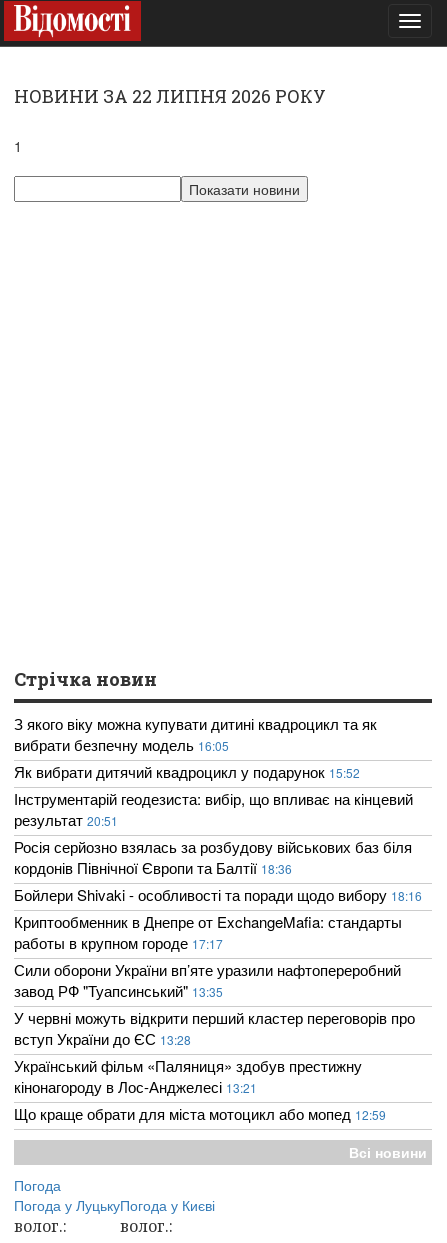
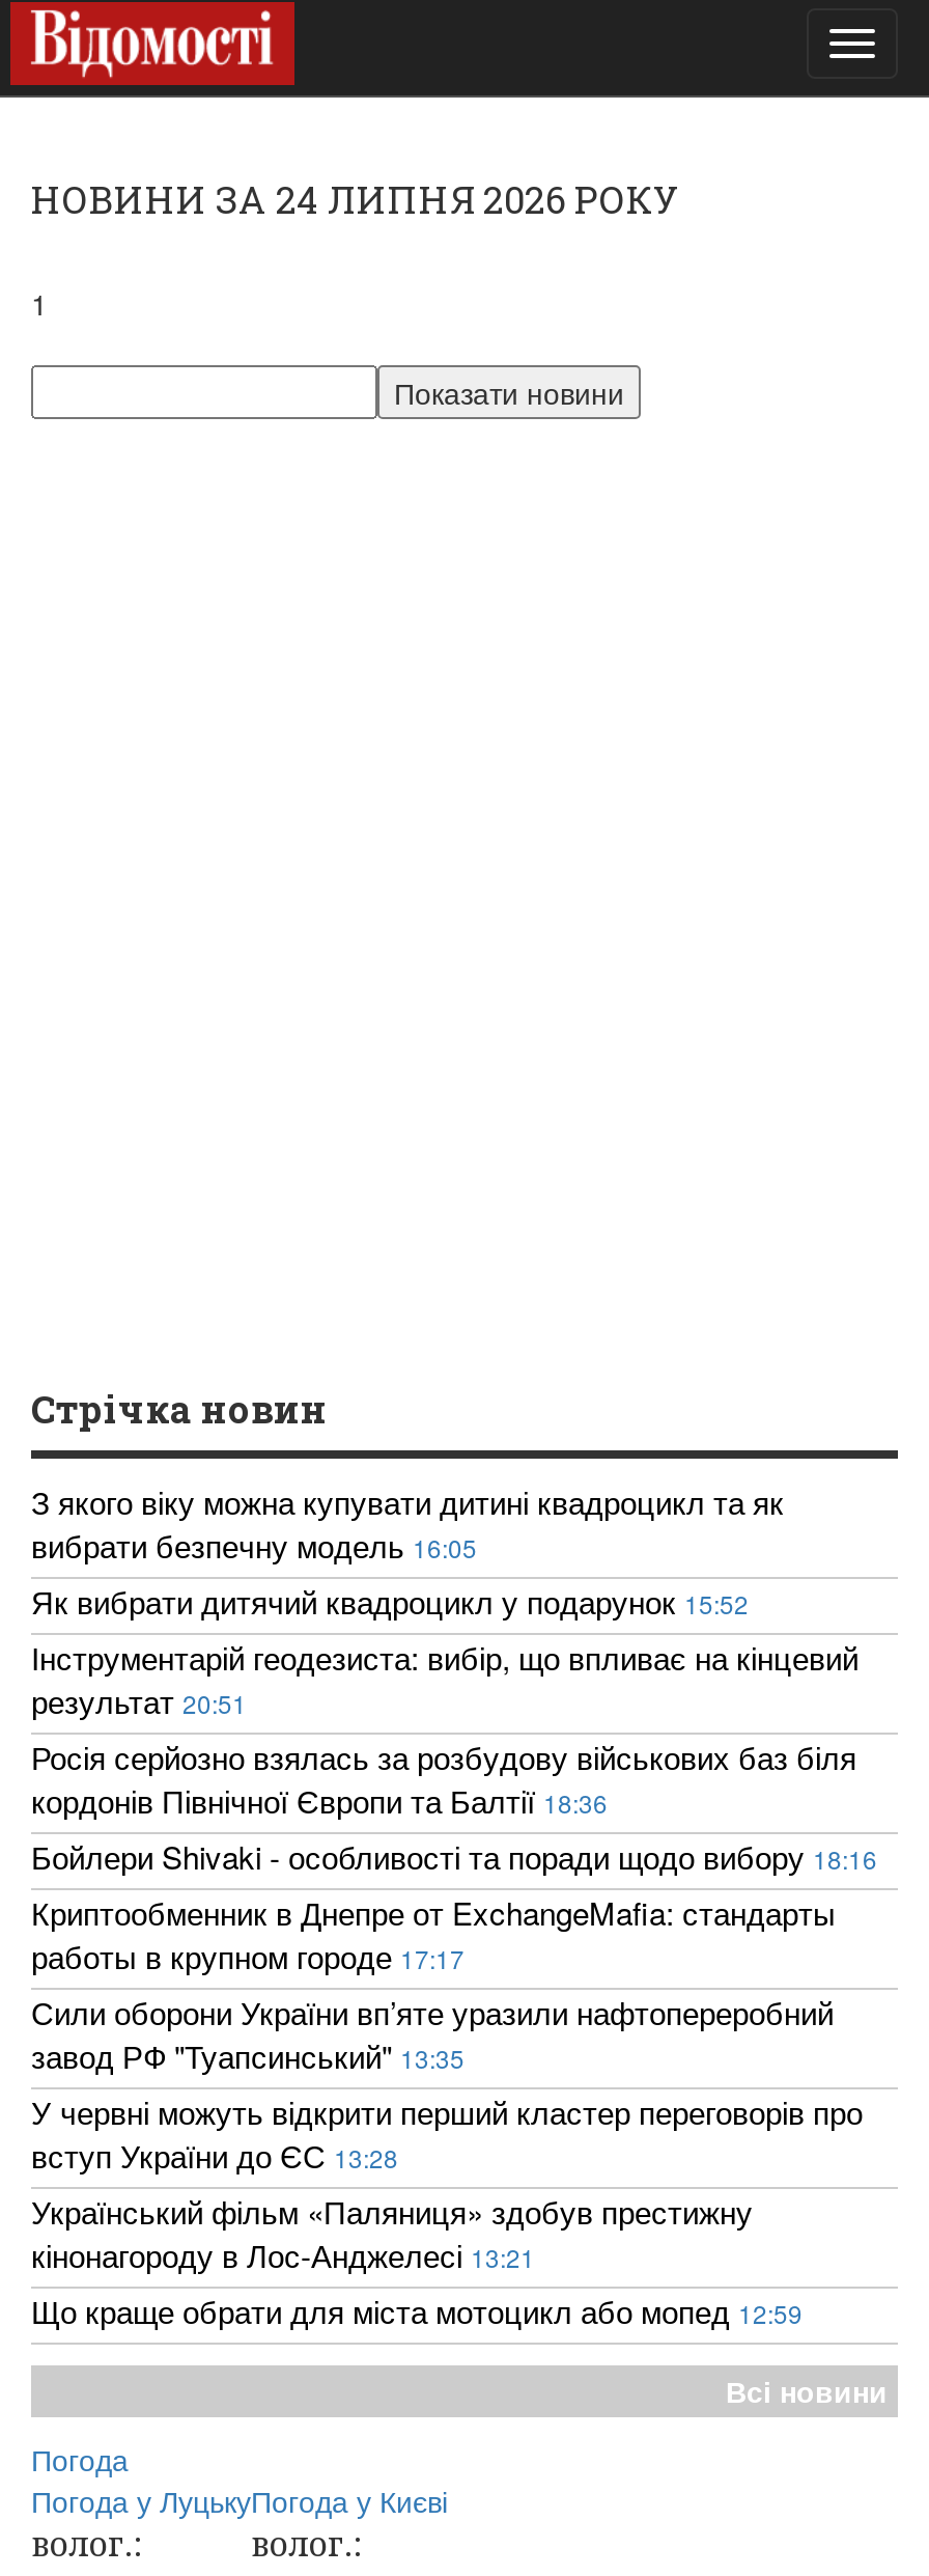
- НОВИНИ ЗА 22 ЛИПНЯ 2026 РОКУ
+ НОВИНИ ЗА 24 ЛИПНЯ 2026 РОКУ
